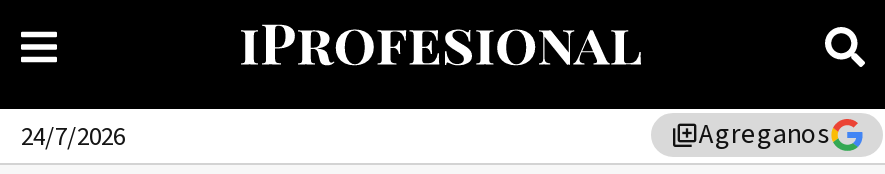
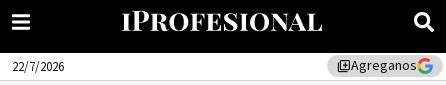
- 24/7/2026
+ 22/7/2026
